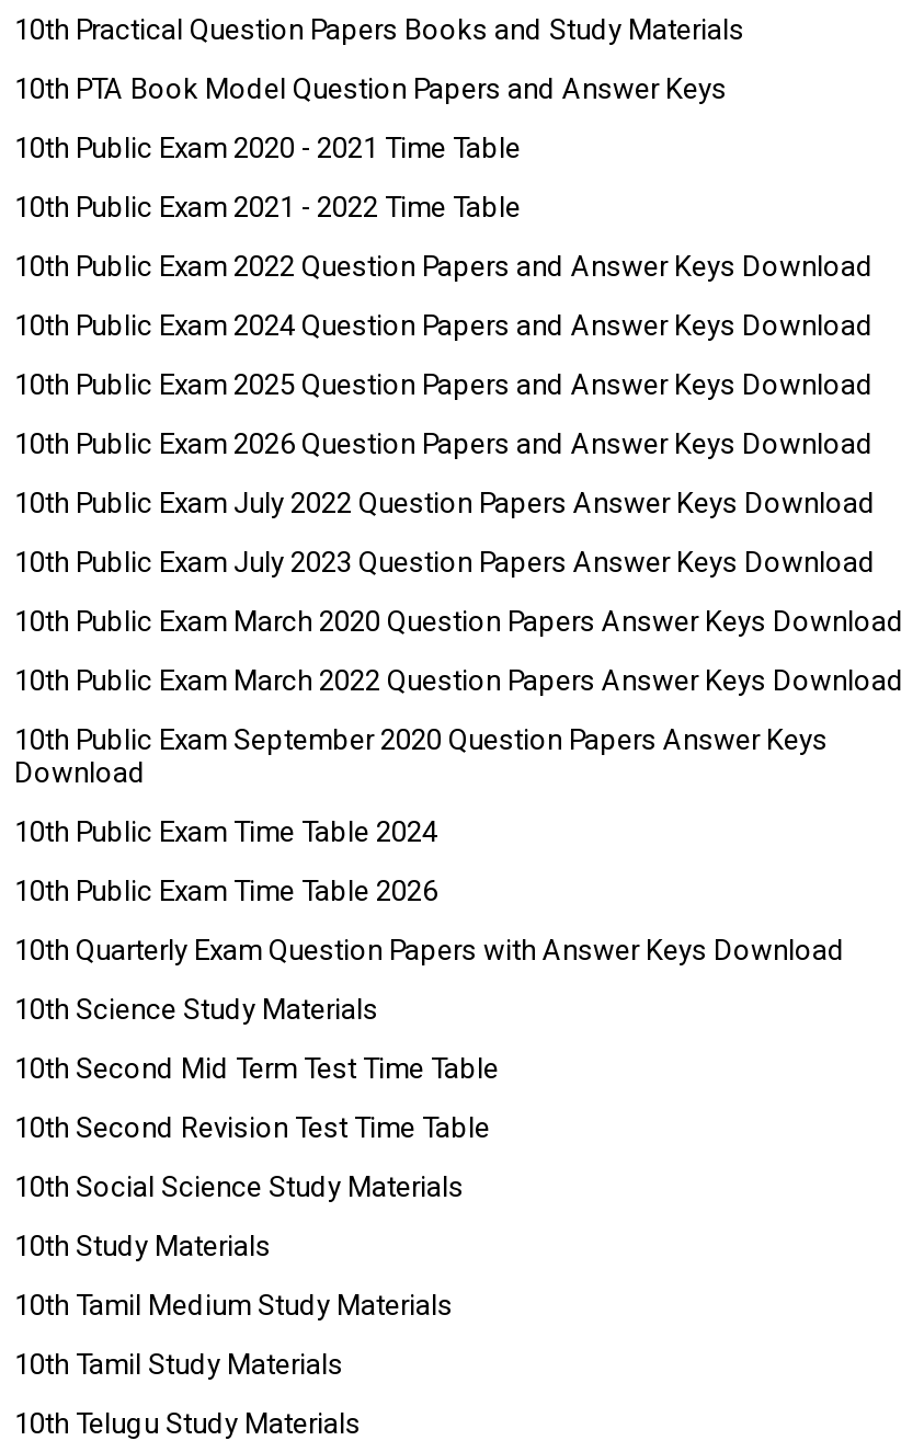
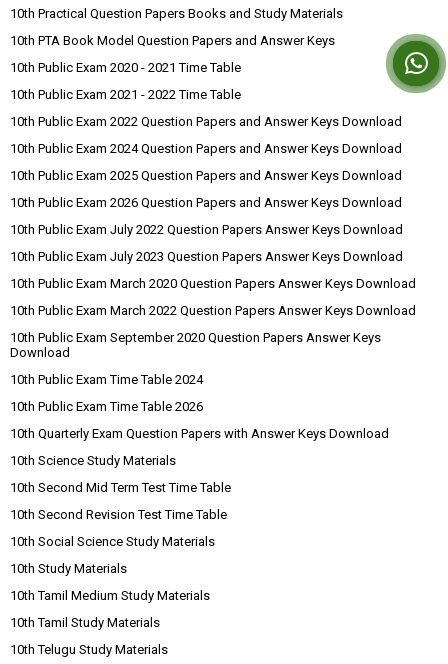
+ [image]
